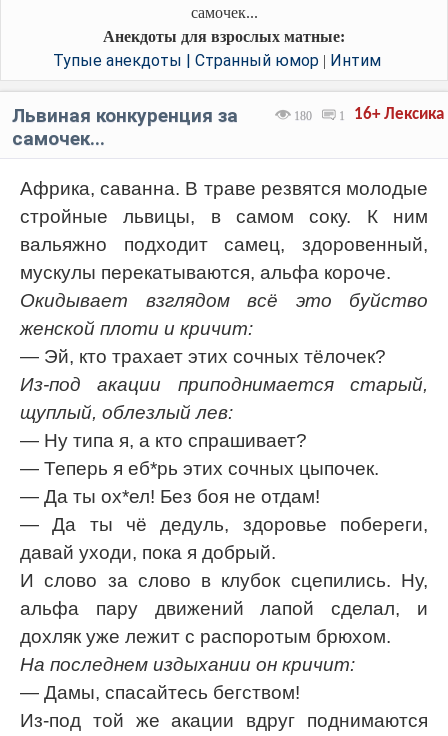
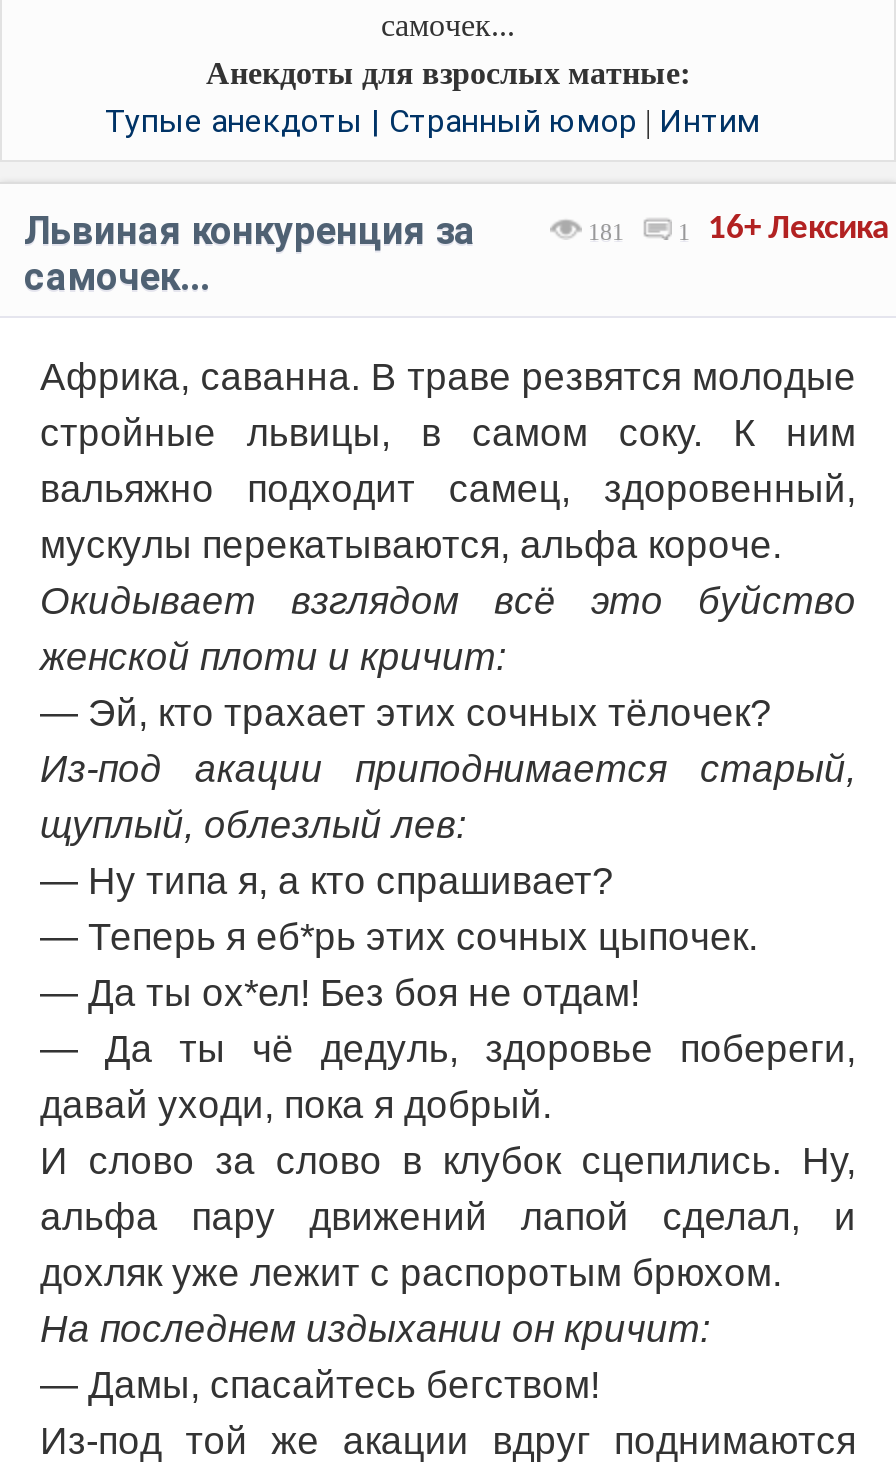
- 180 1 16+ Лексика
+ 181 1 16+ Лексика
